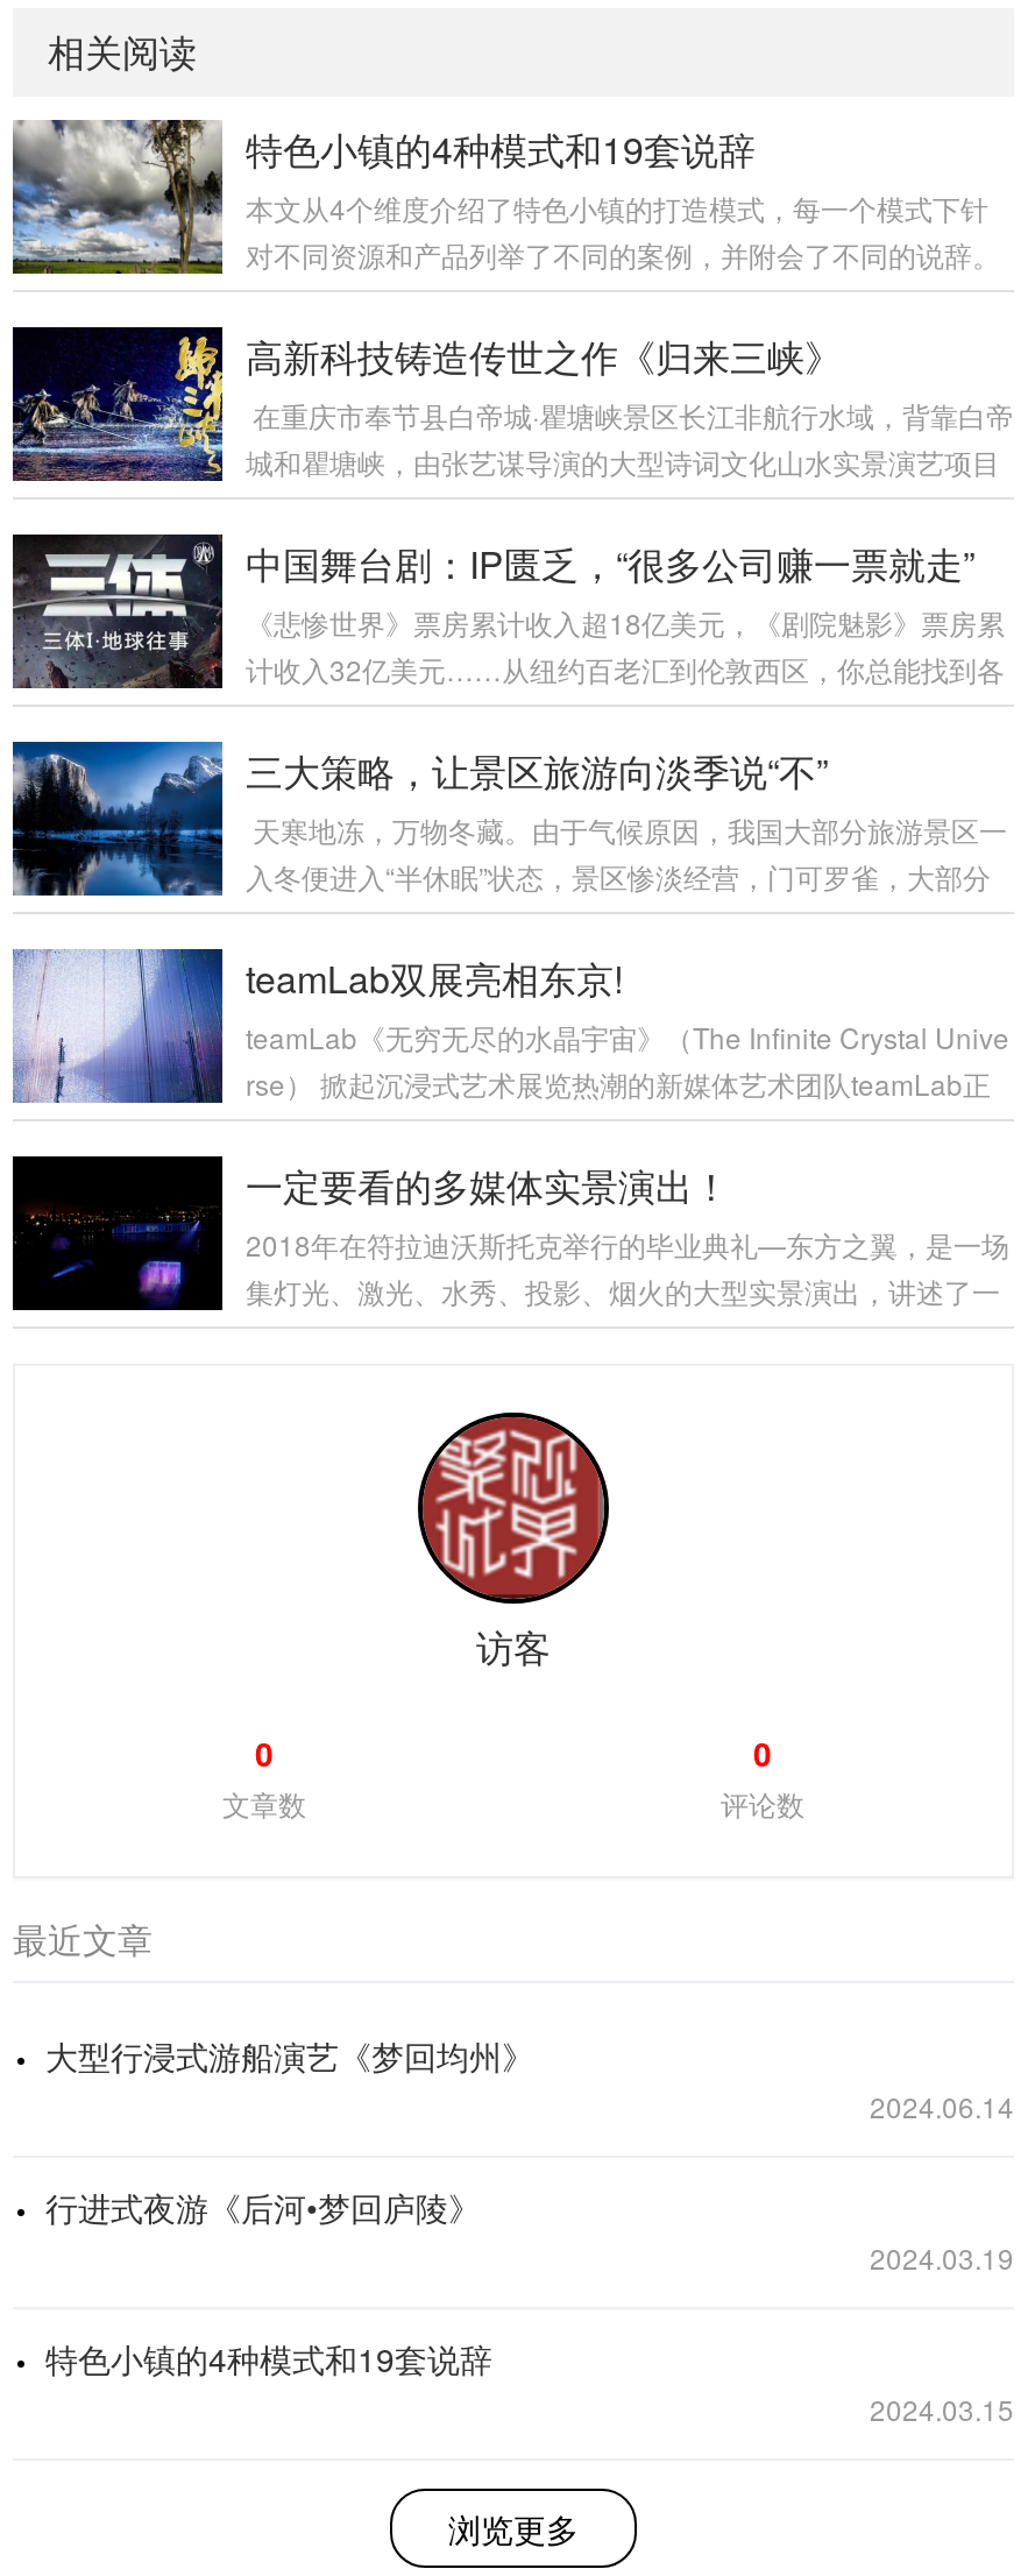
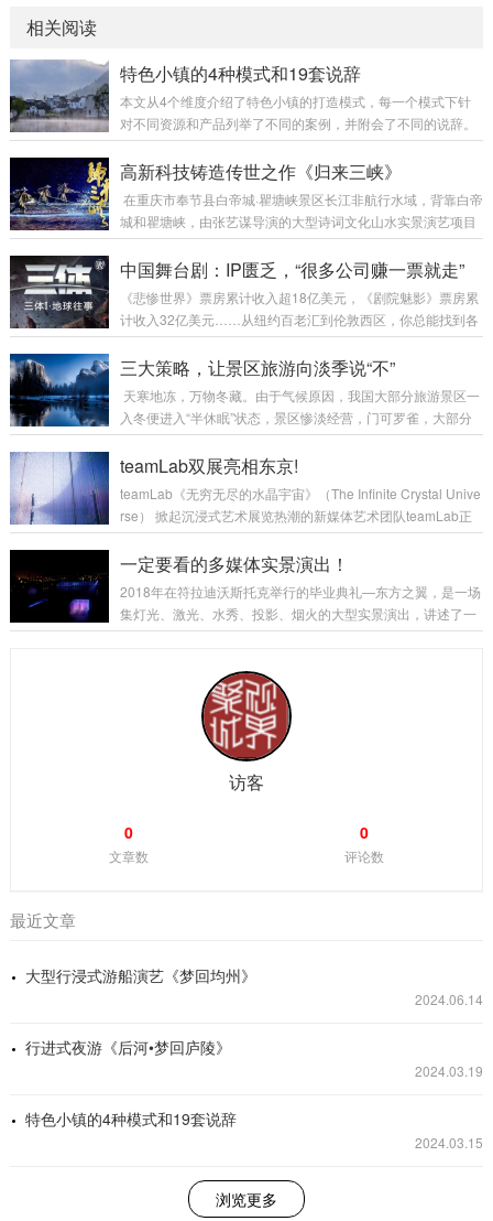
- [image]
+ [image]
